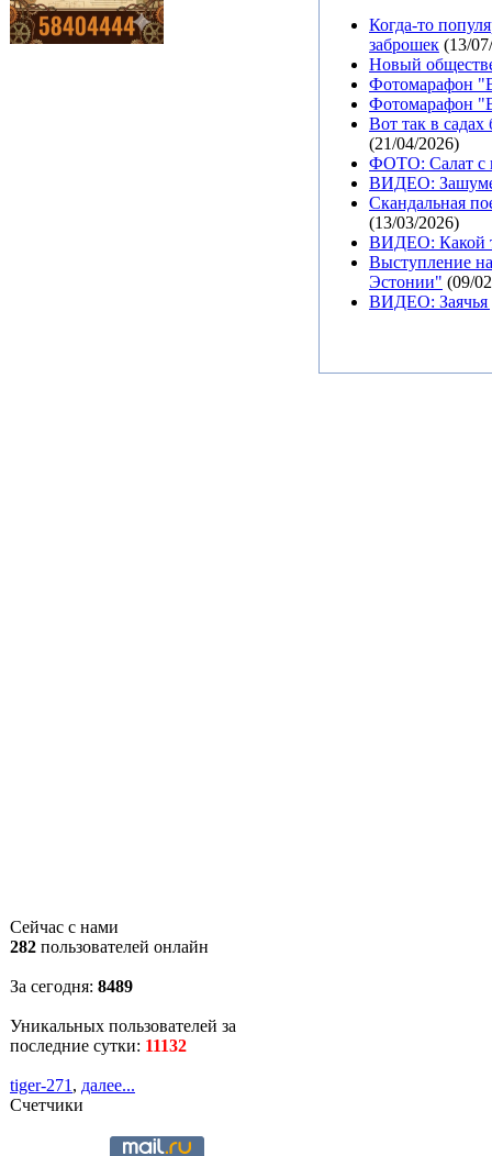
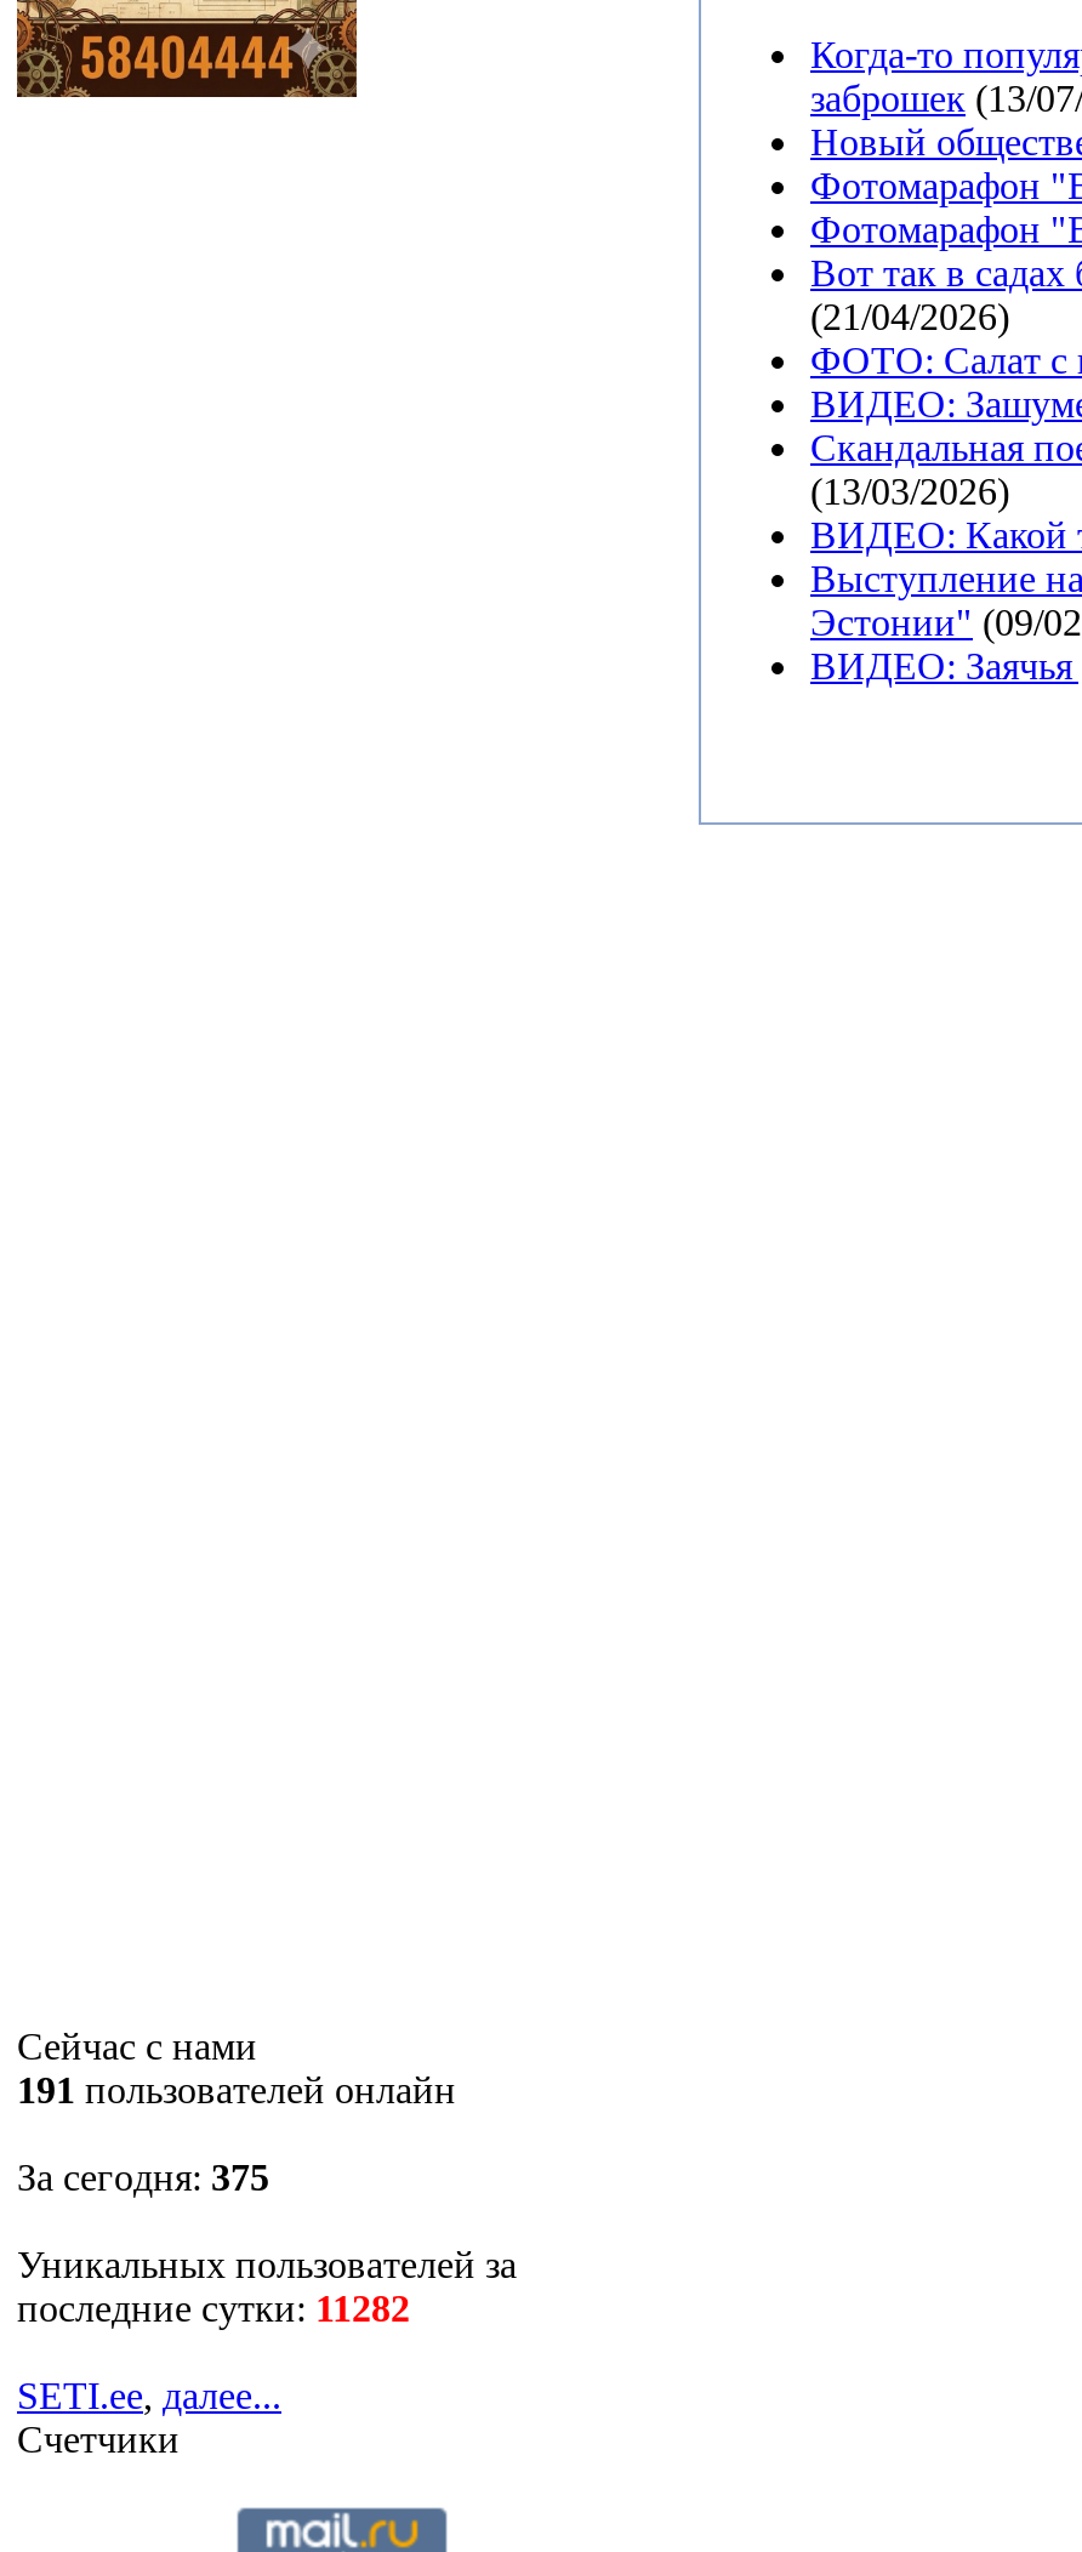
- 282 пользователей онлайн
+ 191 пользователей онлайн

- За сегодня: 8489
+ За сегодня: 375

- последние сутки: 11132
+ последние сутки: 11282

- tiger-271, далее...
+ SETI.ee, далее...
